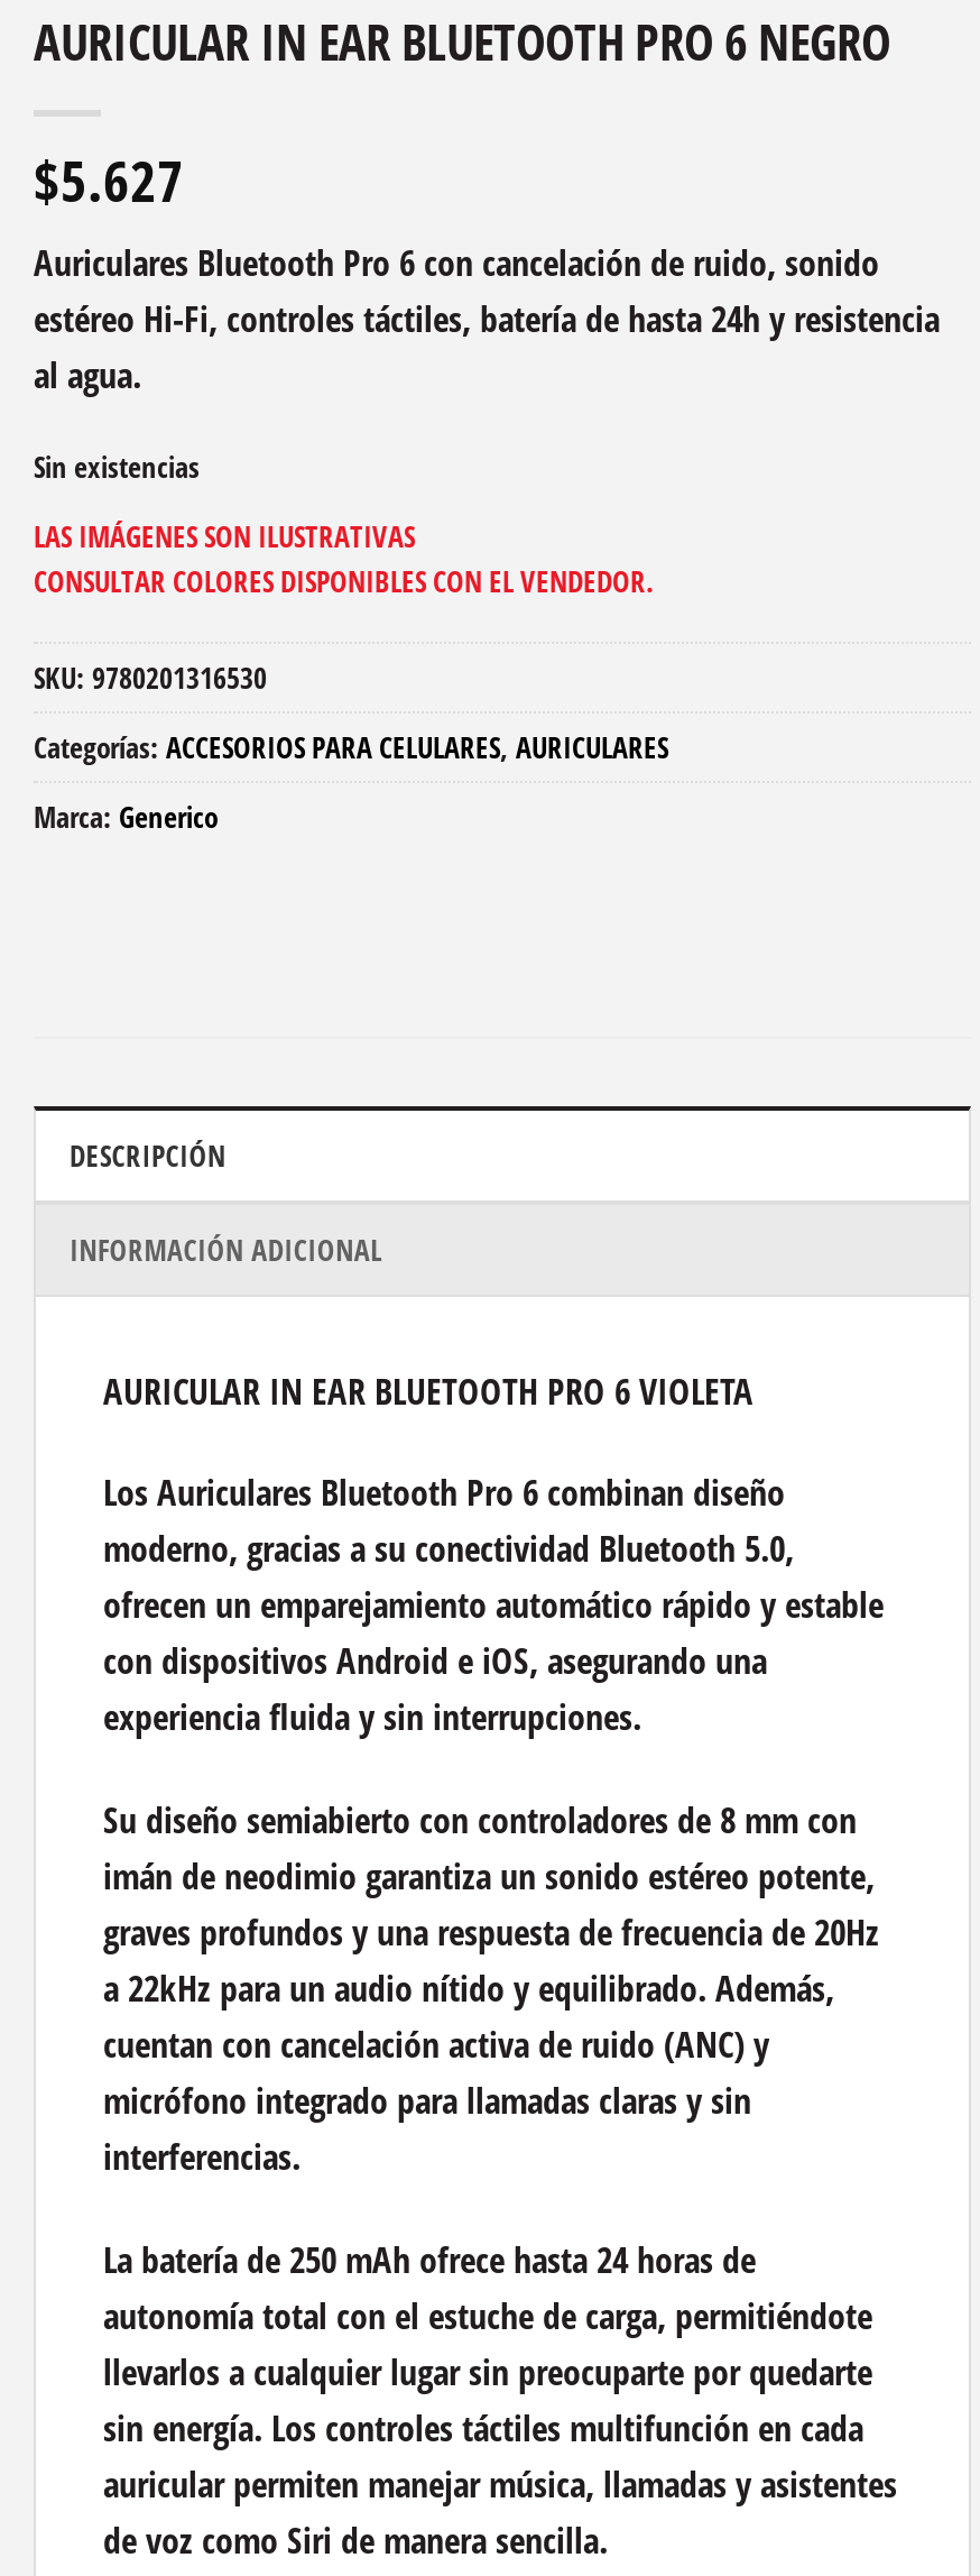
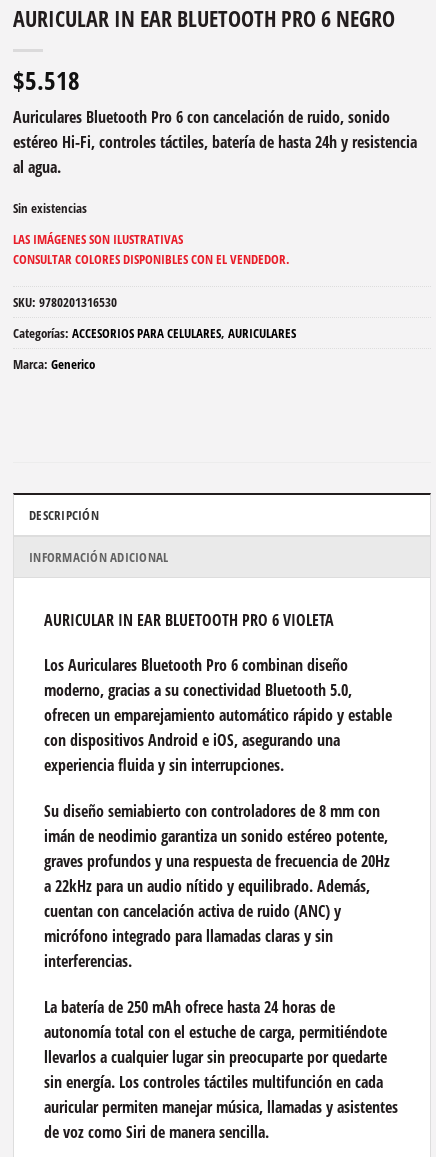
- $5.627
+ $5.518
